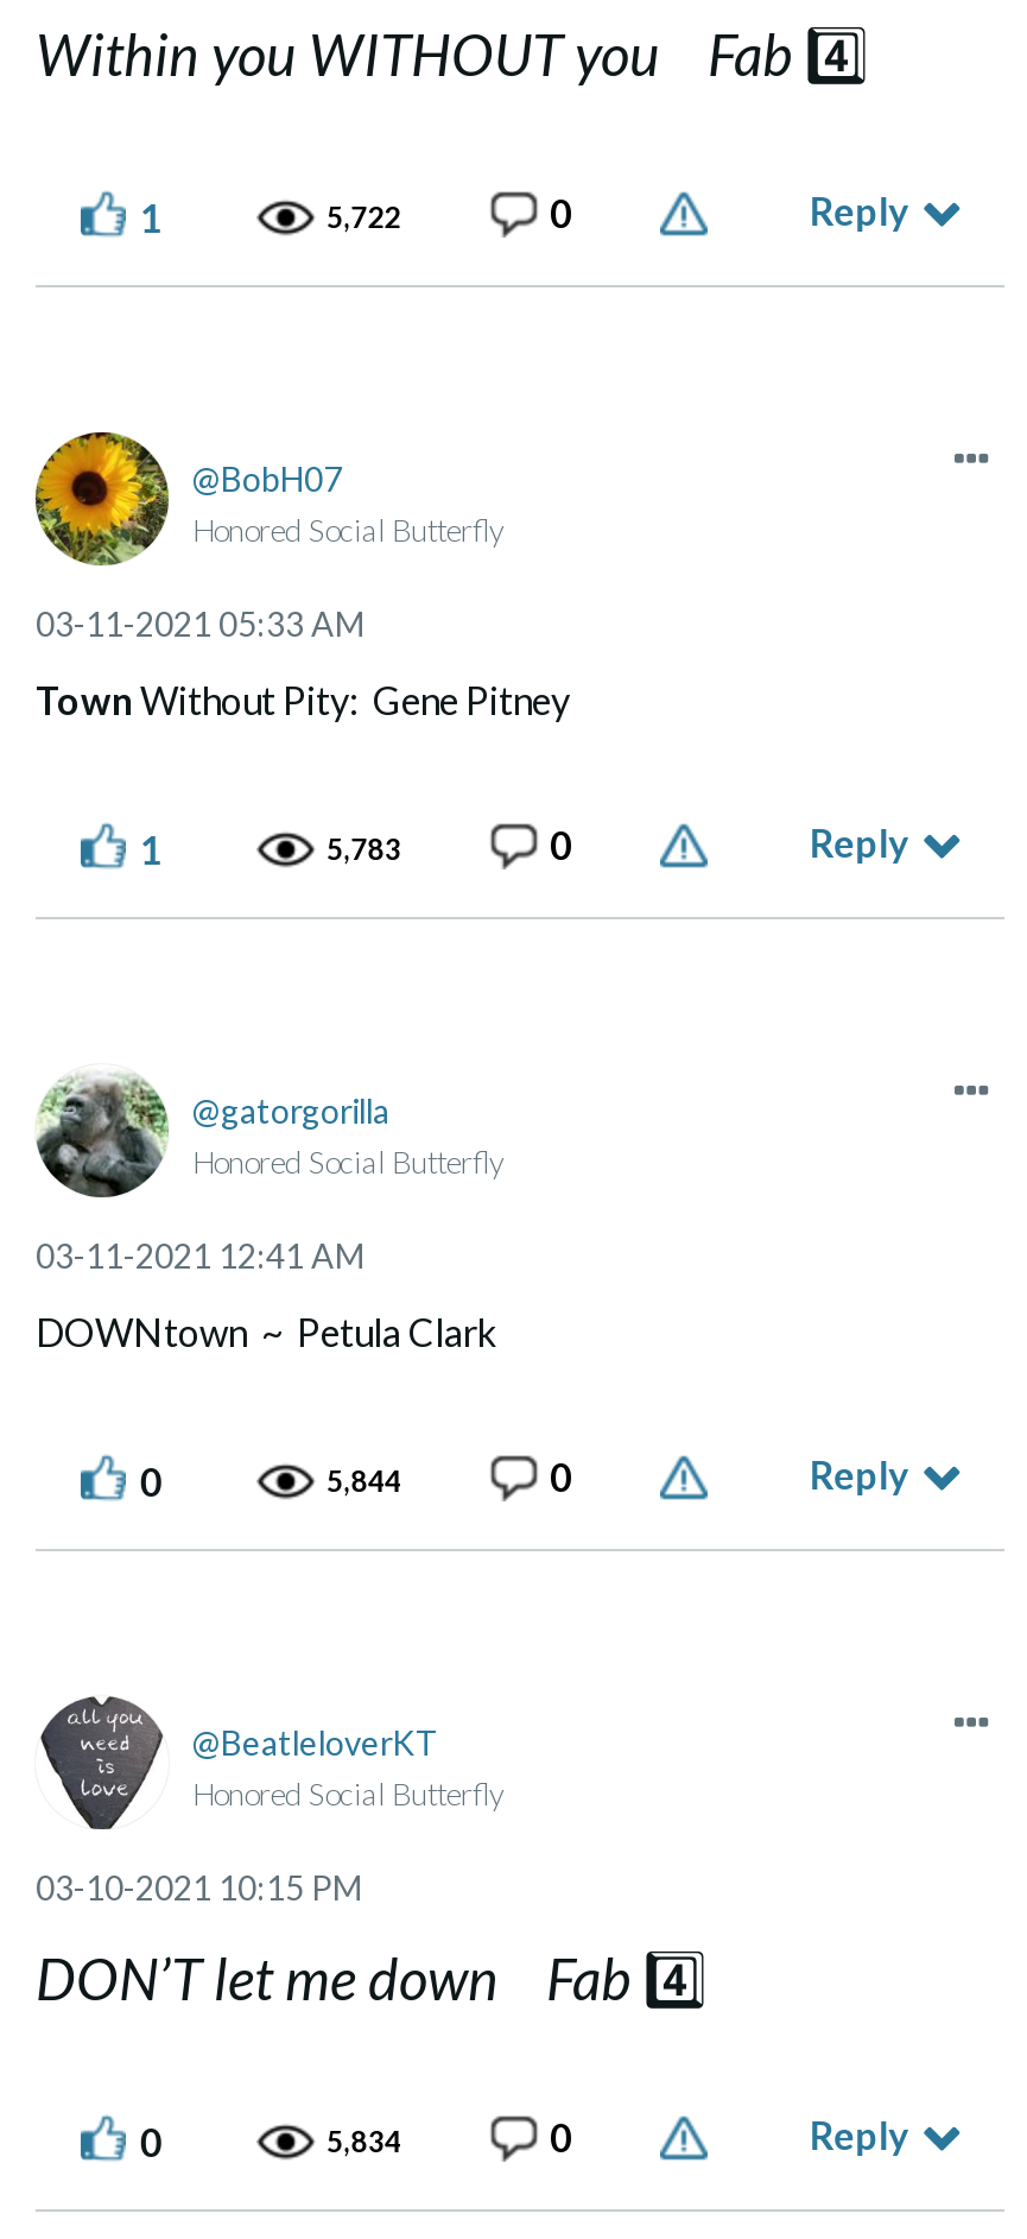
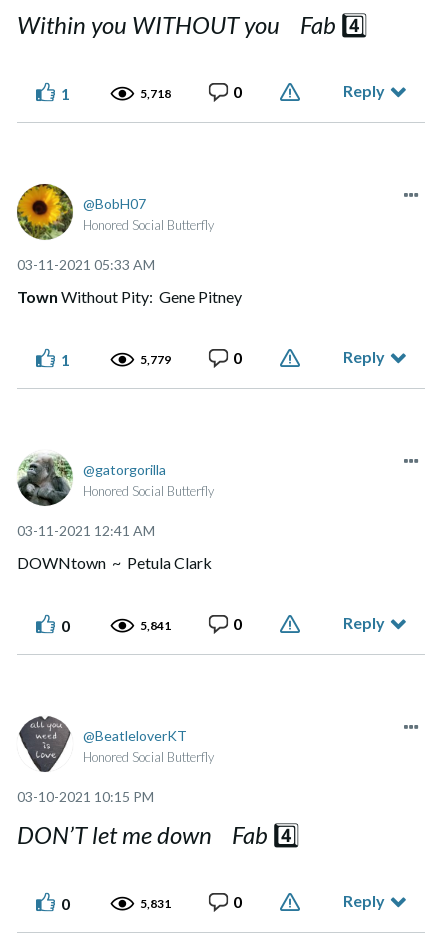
- 5,722
+ 5,718

- 5,783
+ 5,779

- 5,844
+ 5,841

- 5,834
+ 5,831
